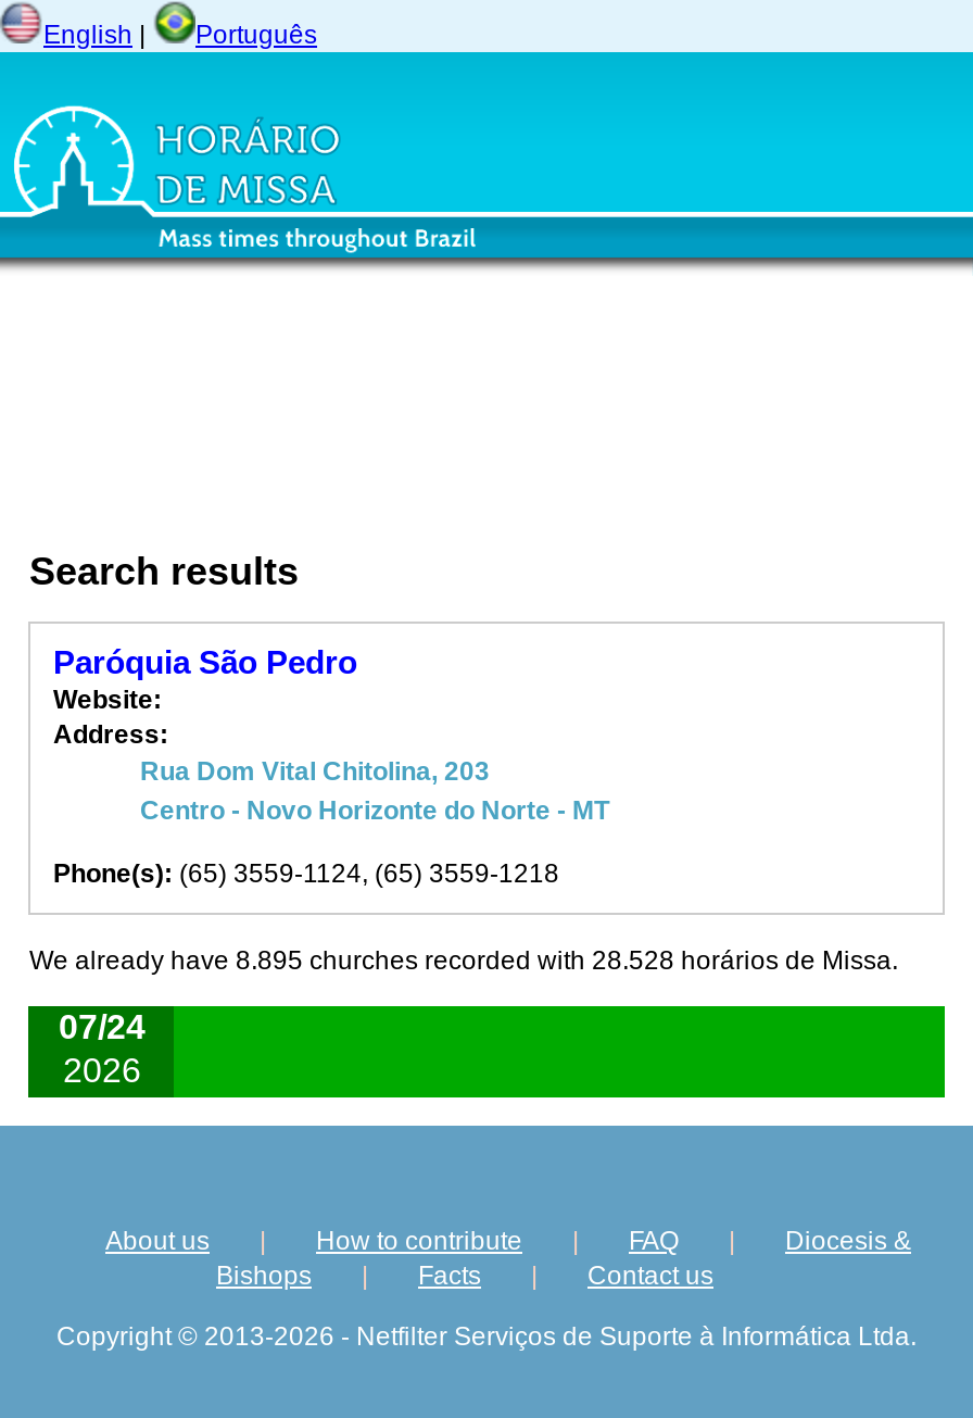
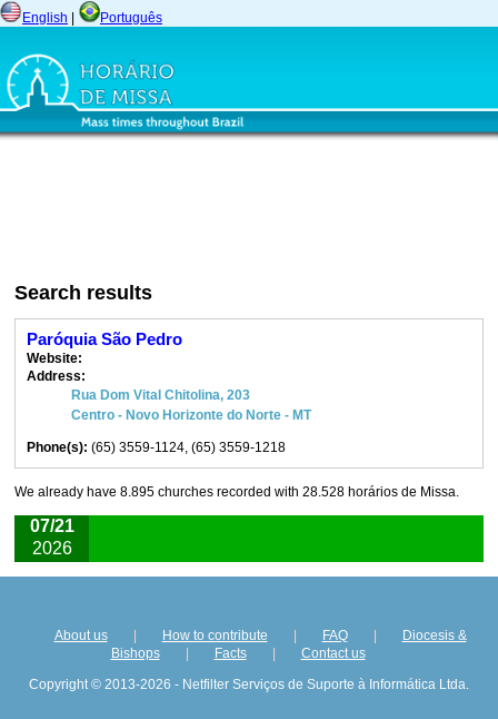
- 07/24
+ 07/21
